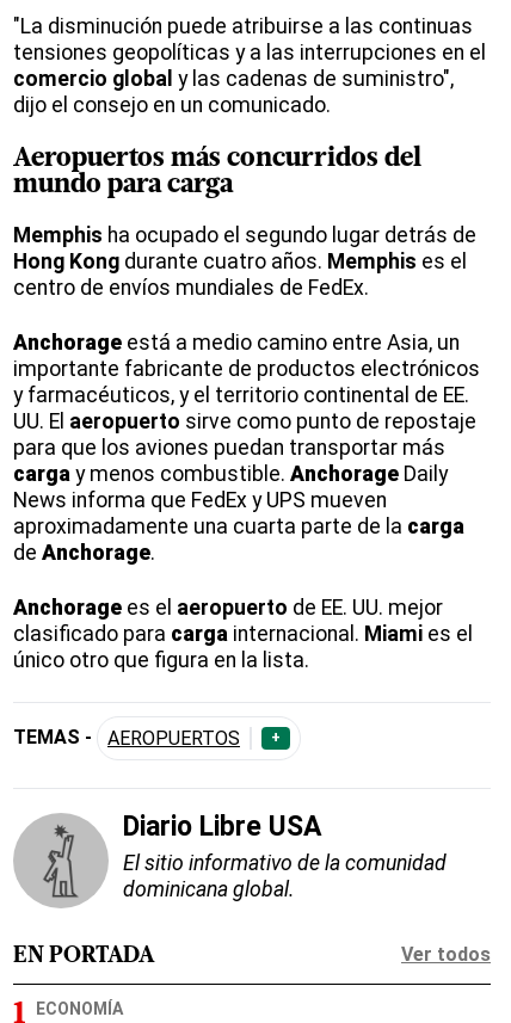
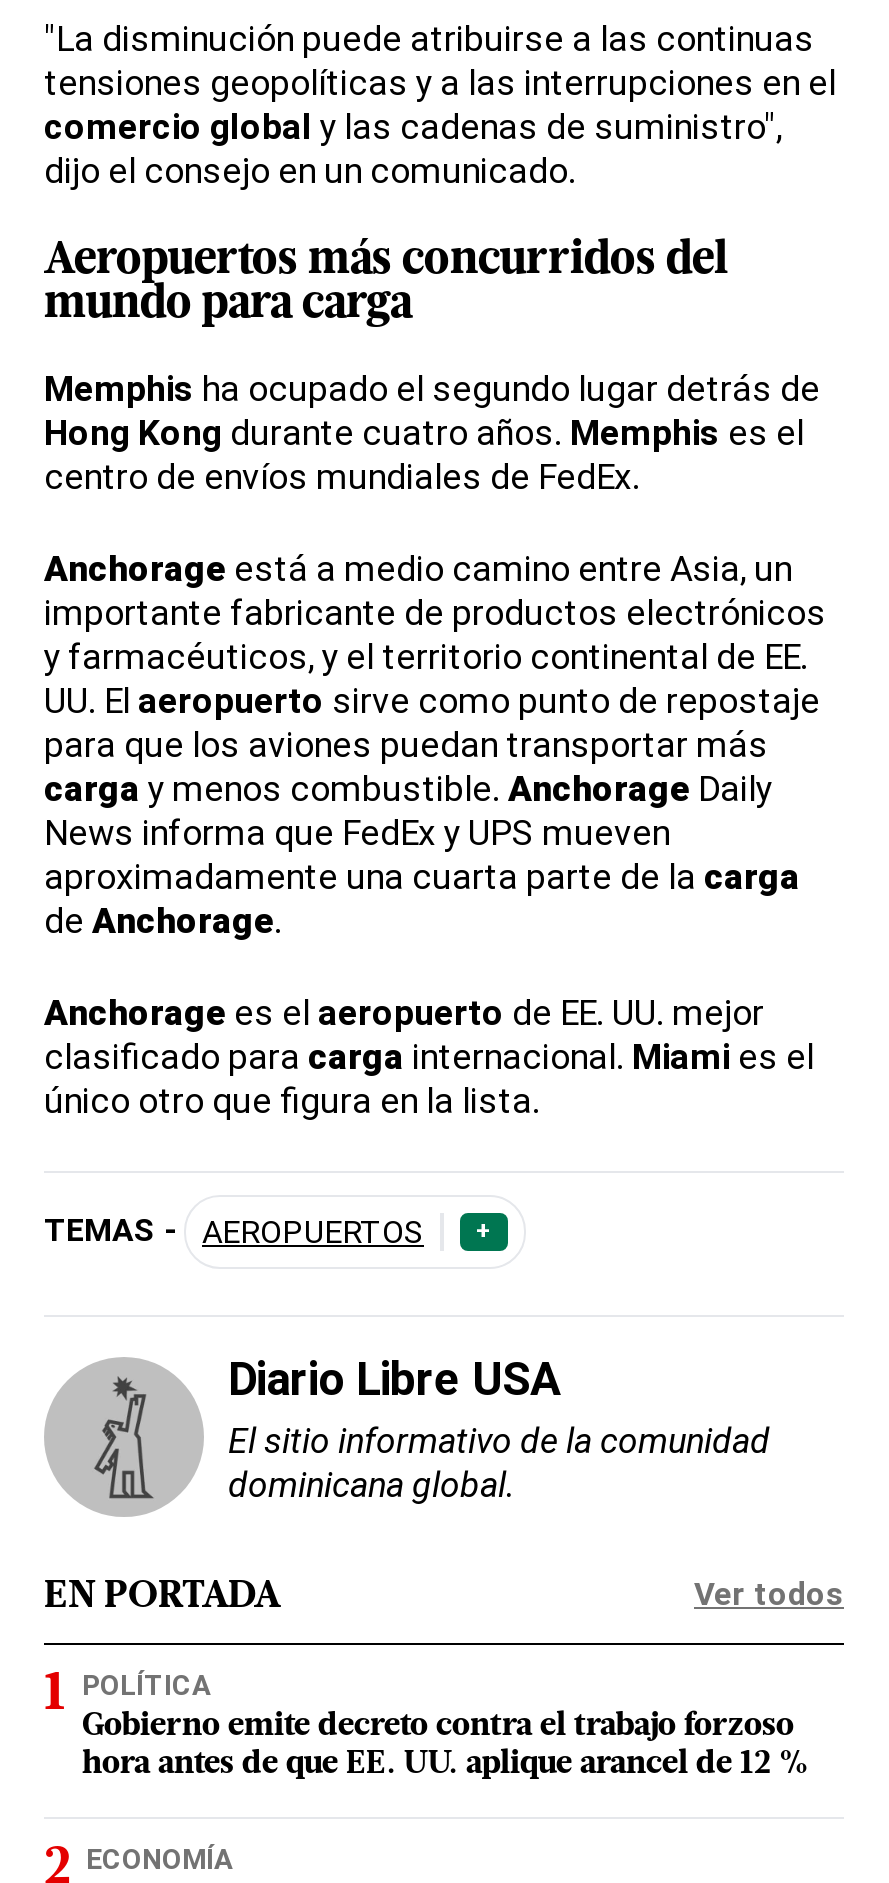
+ POLÍTICA
+ Gobierno emite decreto contra el trabajo forzoso
+ hora antes de que EE. UU. aplique arancel de 12 %
